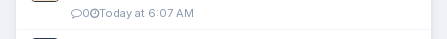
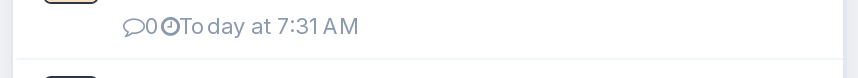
- 0 Today at 6:07 AM
+ 0 Today at 7:31 AM
